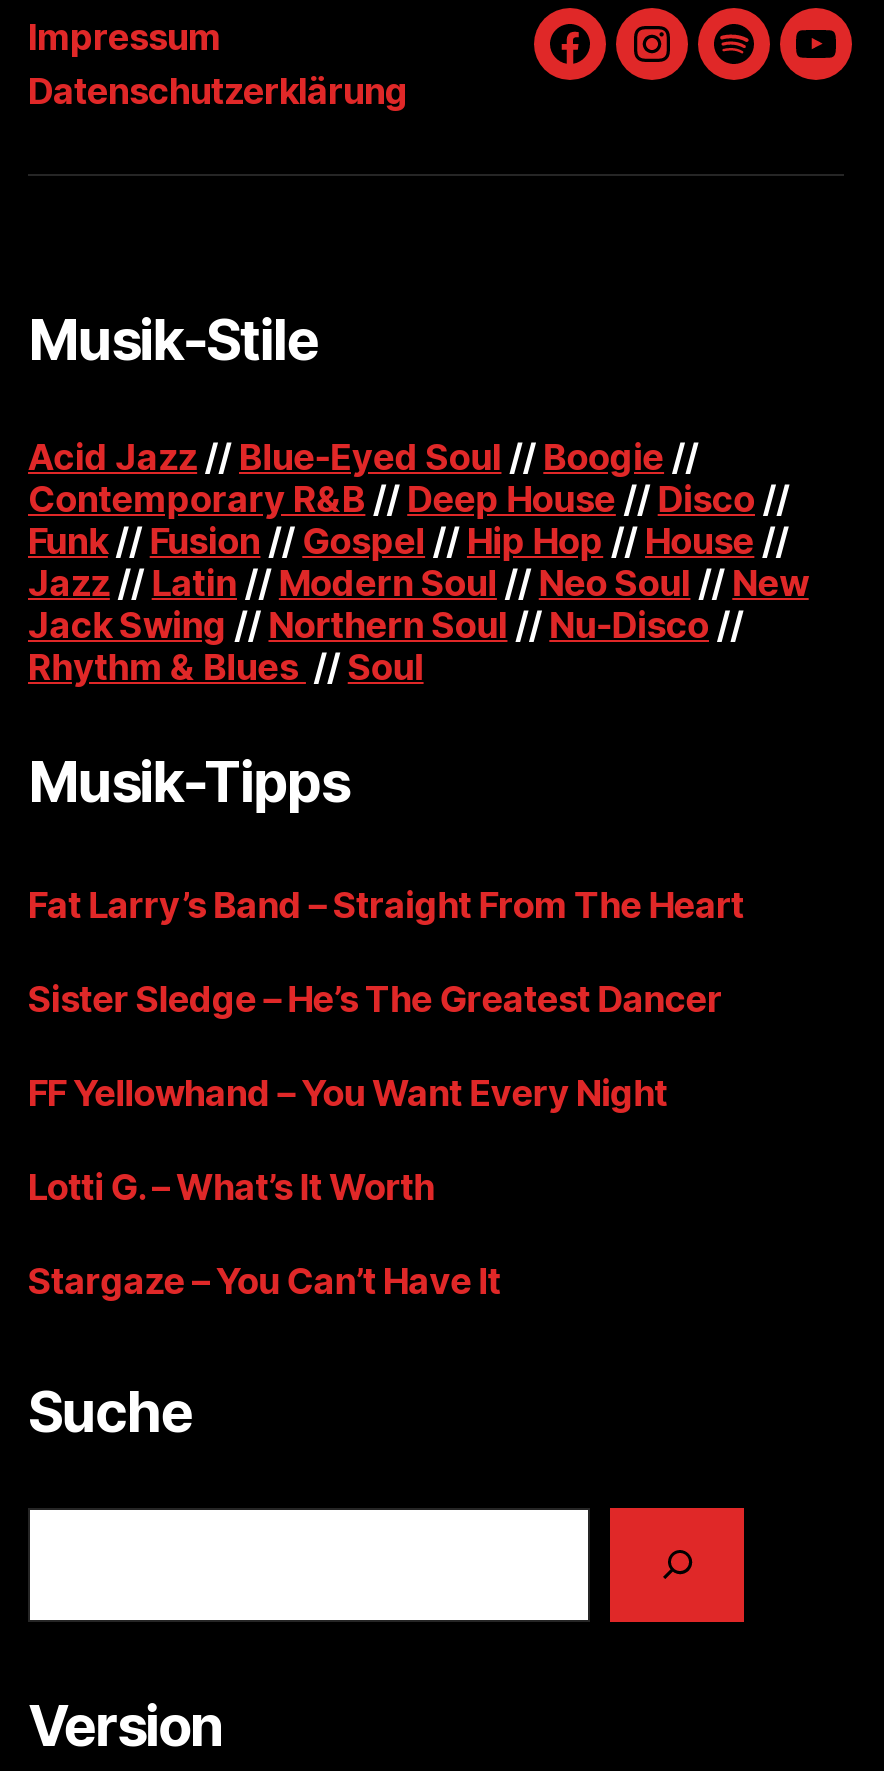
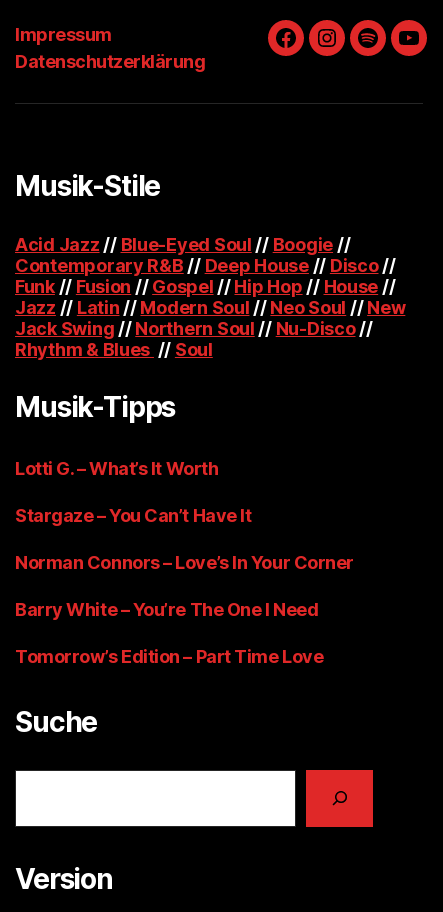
- Fat Larry’s Band – Straight From The Heart
- Sister Sledge – He’s The Greatest Dancer
- FF Yellowhand – You Want Every Night

moved up: Lotti G. – What’s It Worth | Stargaze – You Can’t Have It

+ Norman Connors – Love’s In Your Corner
+ Barry White – You’re The One I Need
+ Tomorrow’s Edition – Part Time Love
